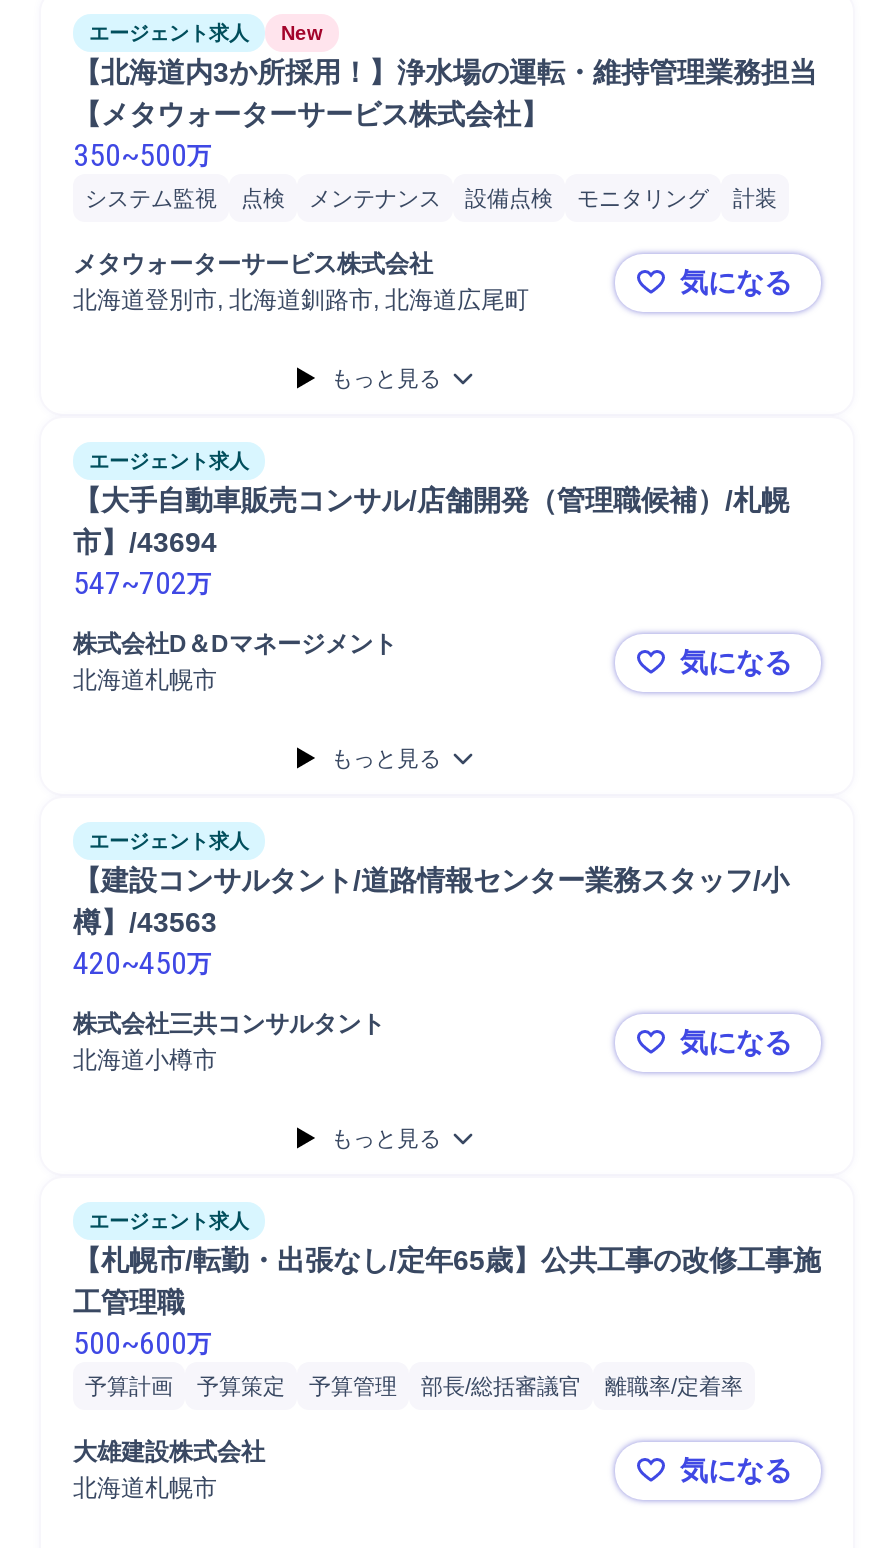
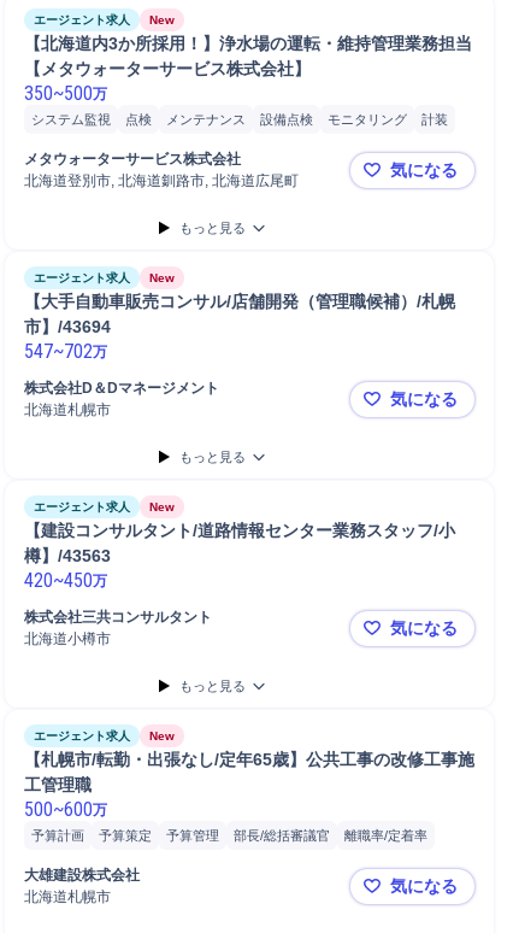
+ New

+ New

+ New
